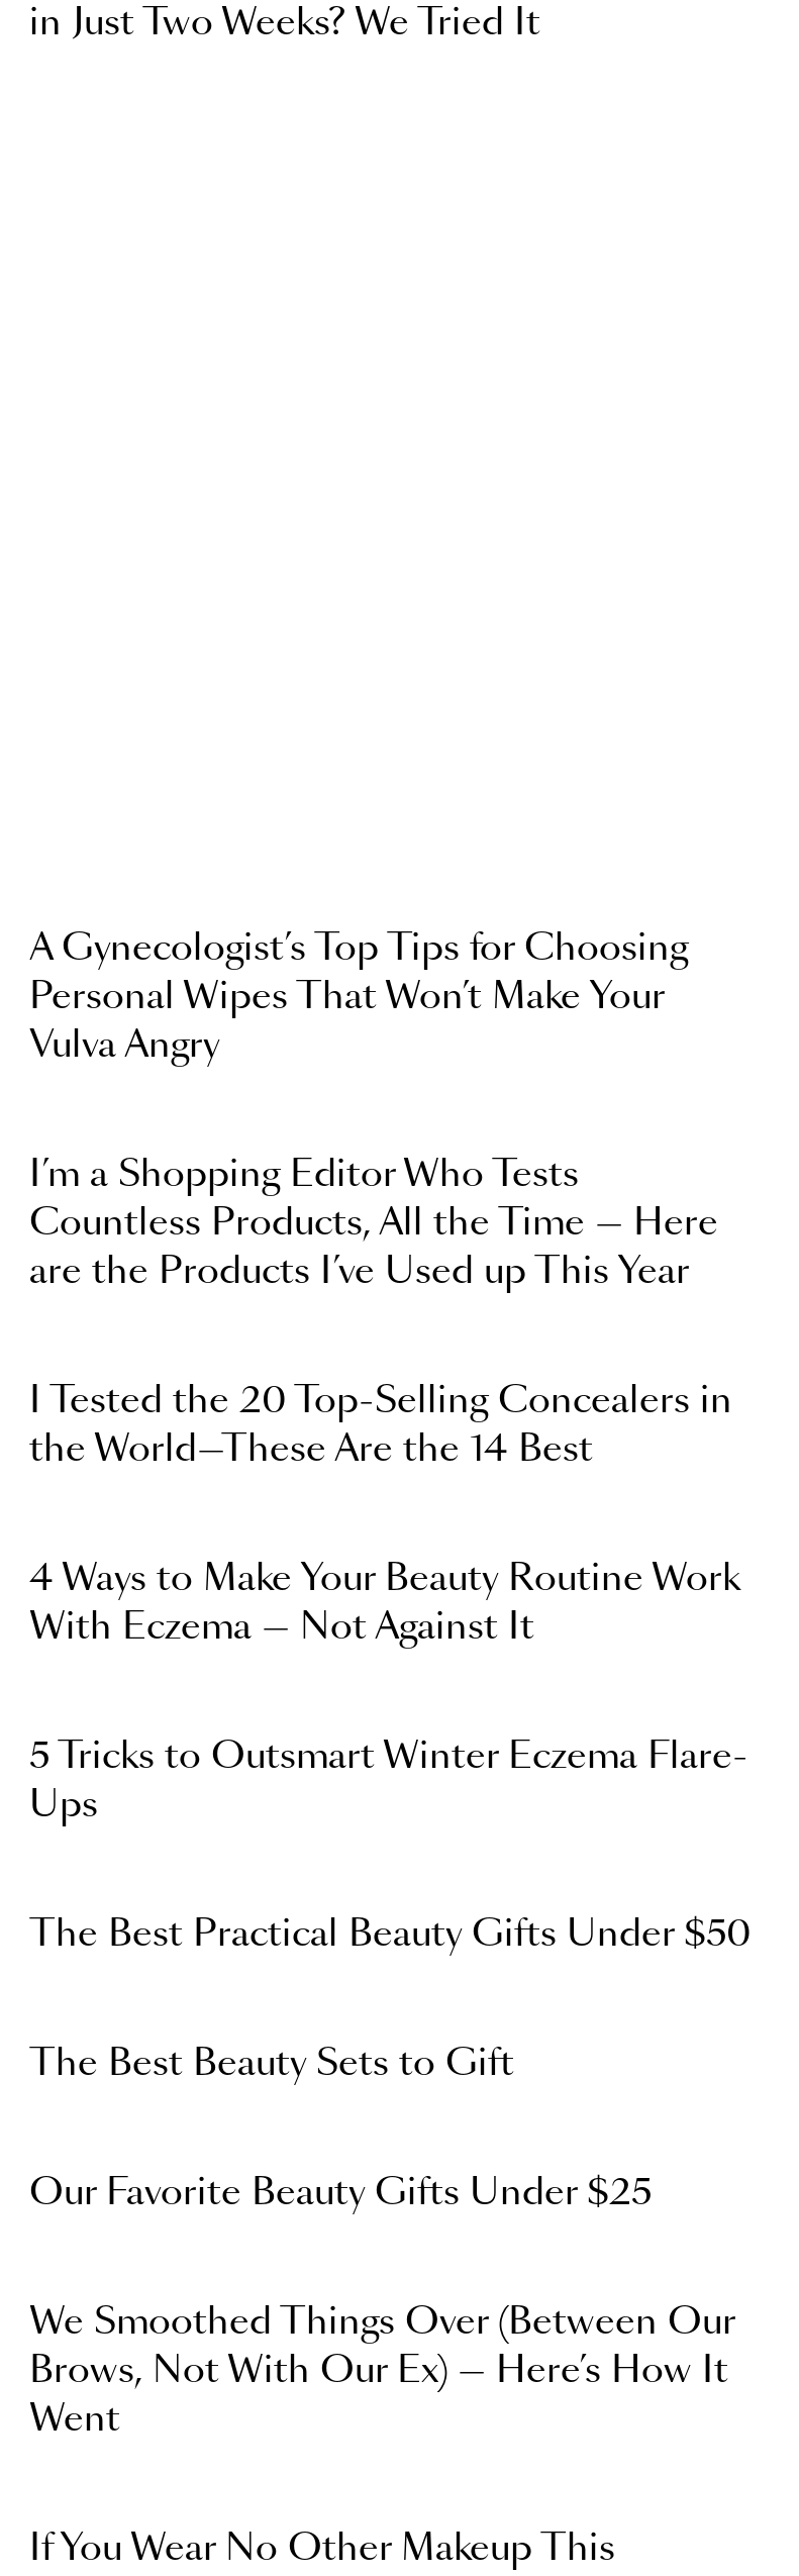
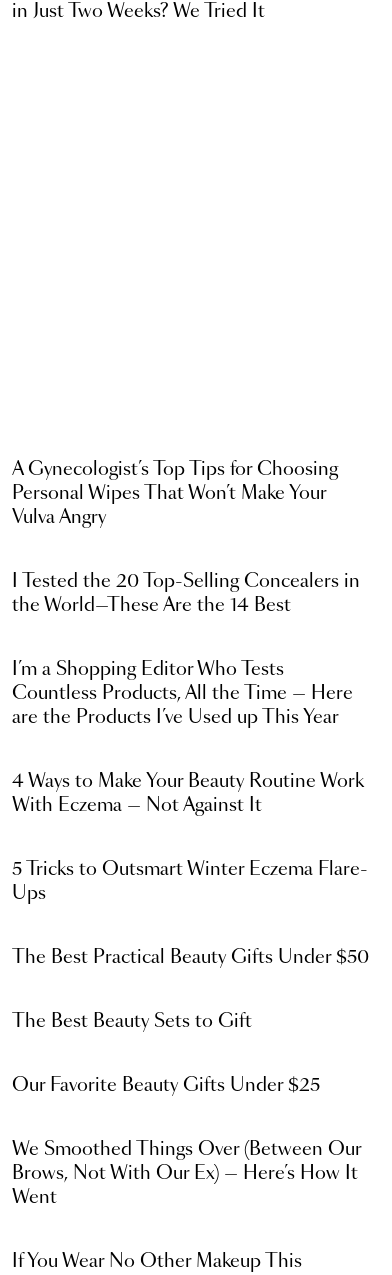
moved down: I’m a Shopping Editor Who Tests | Countless Products, All the Time — Here | are the Products I’ve Used up This Year

moved up: I Tested the 20 Top-Selling Concealers in | the World—These Are the 14 Best
